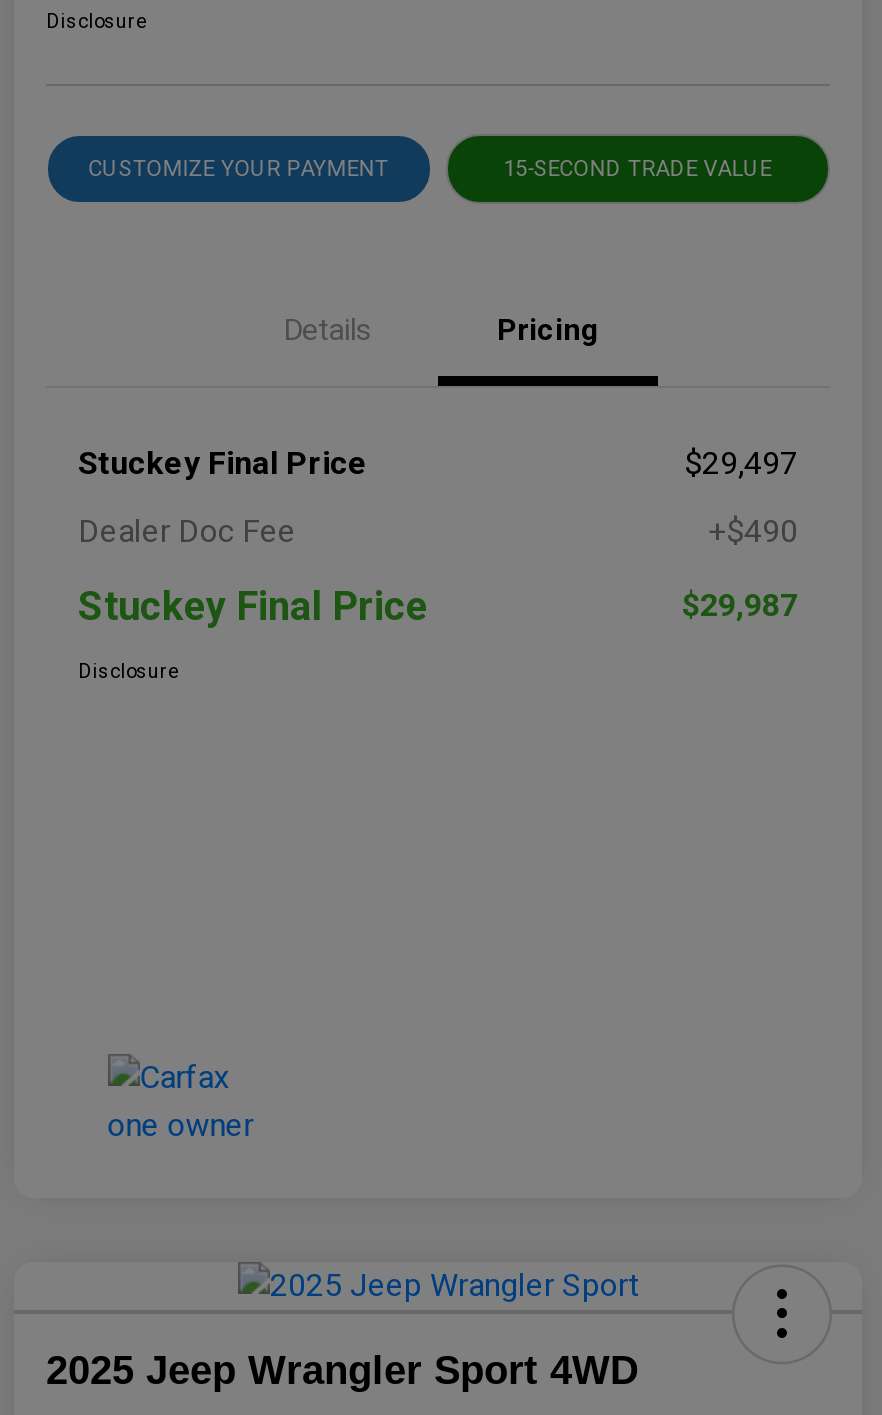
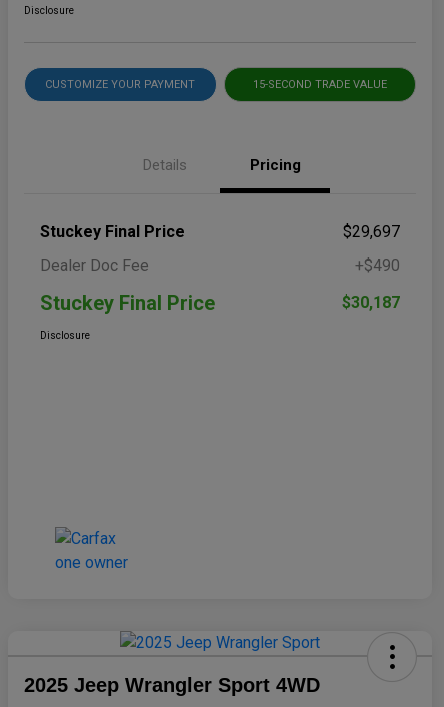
- $29,497
+ $29,697

- $29,987
+ $30,187
